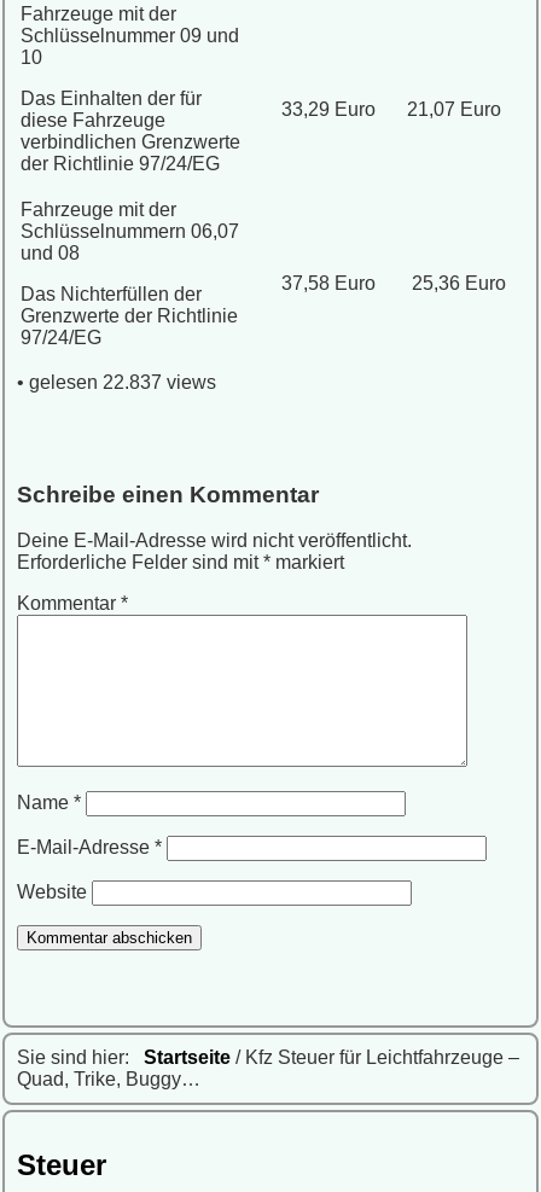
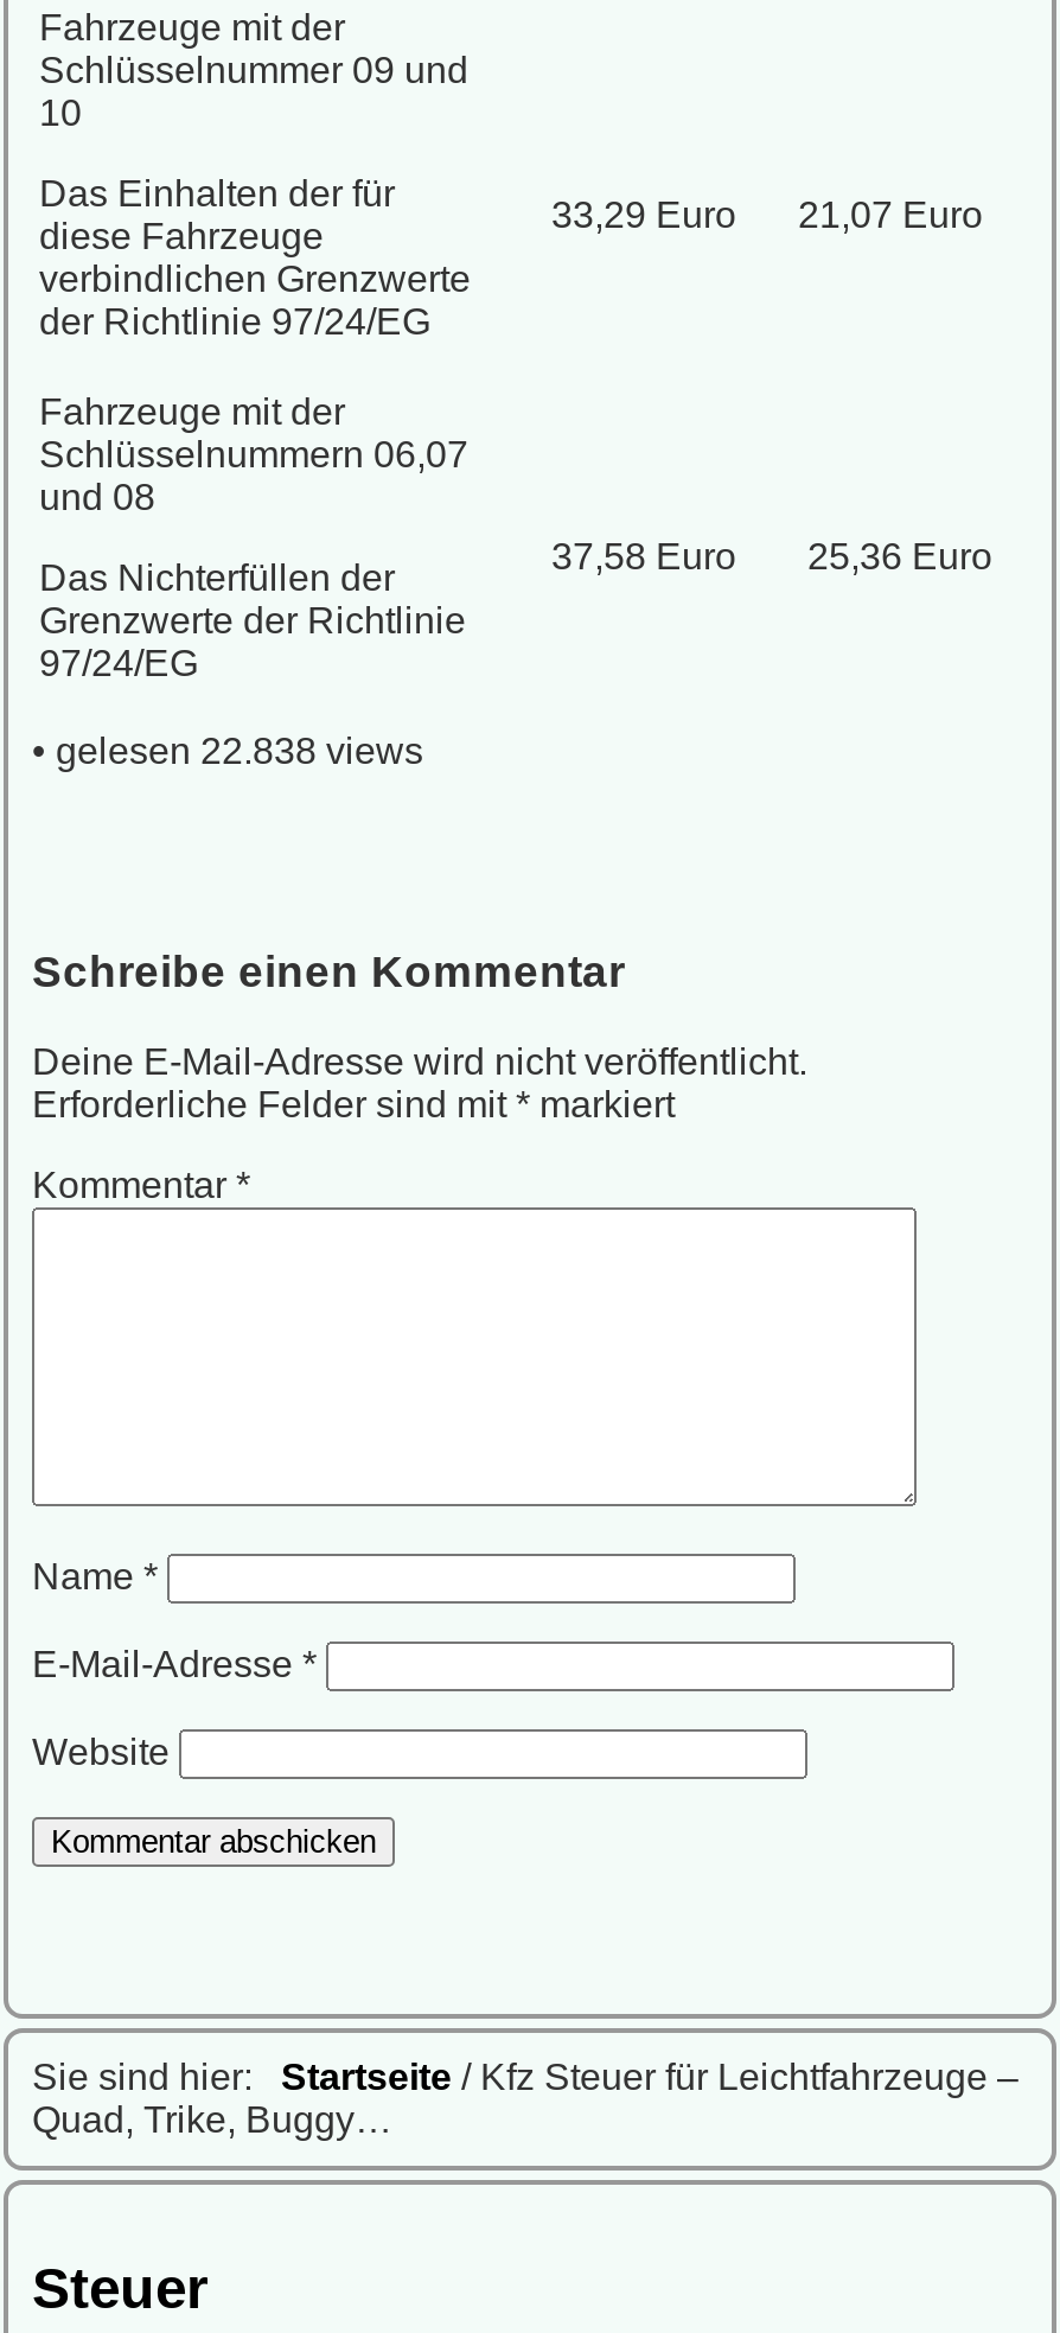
- • gelesen 22.837 views
+ • gelesen 22.838 views
